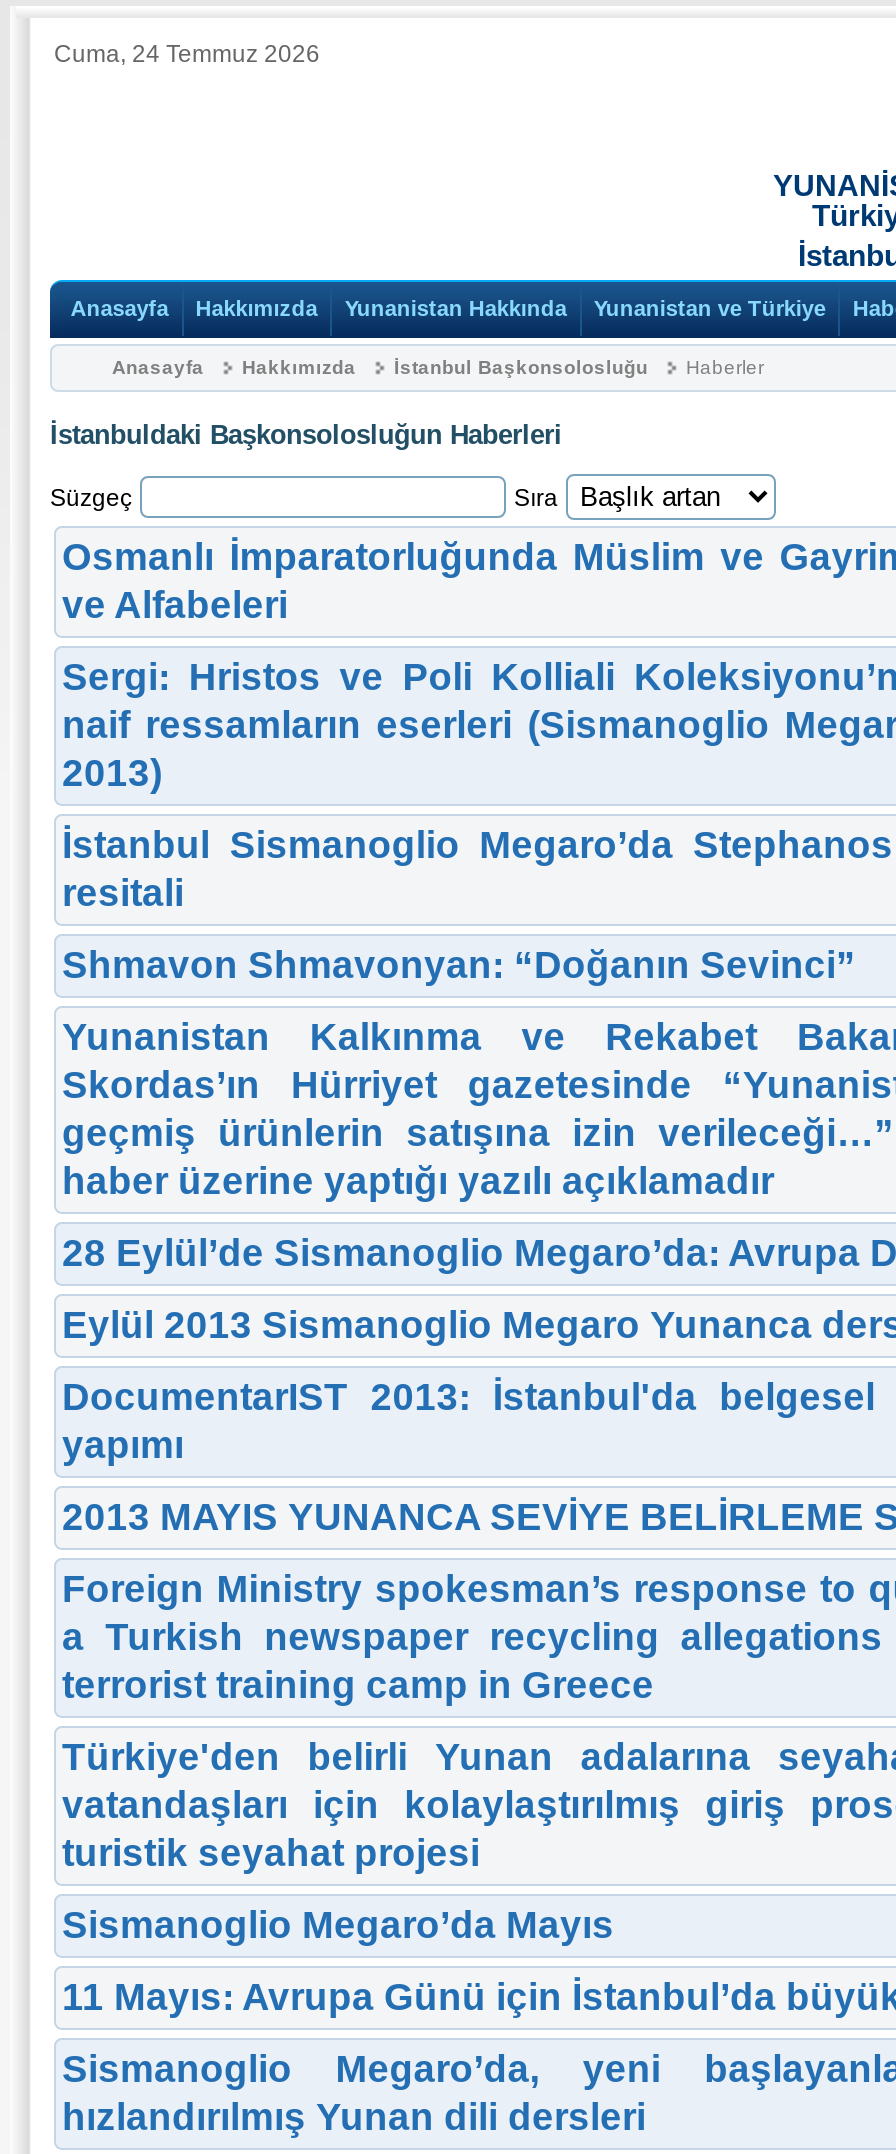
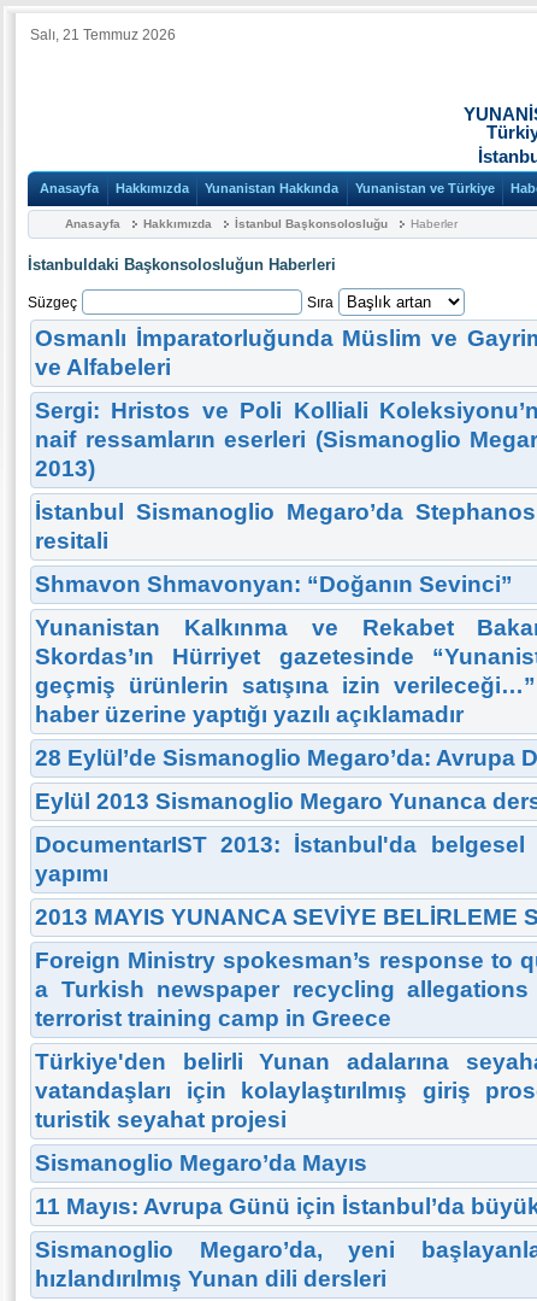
- Cuma, 24 Temmuz 2026
+ Salı, 21 Temmuz 2026
